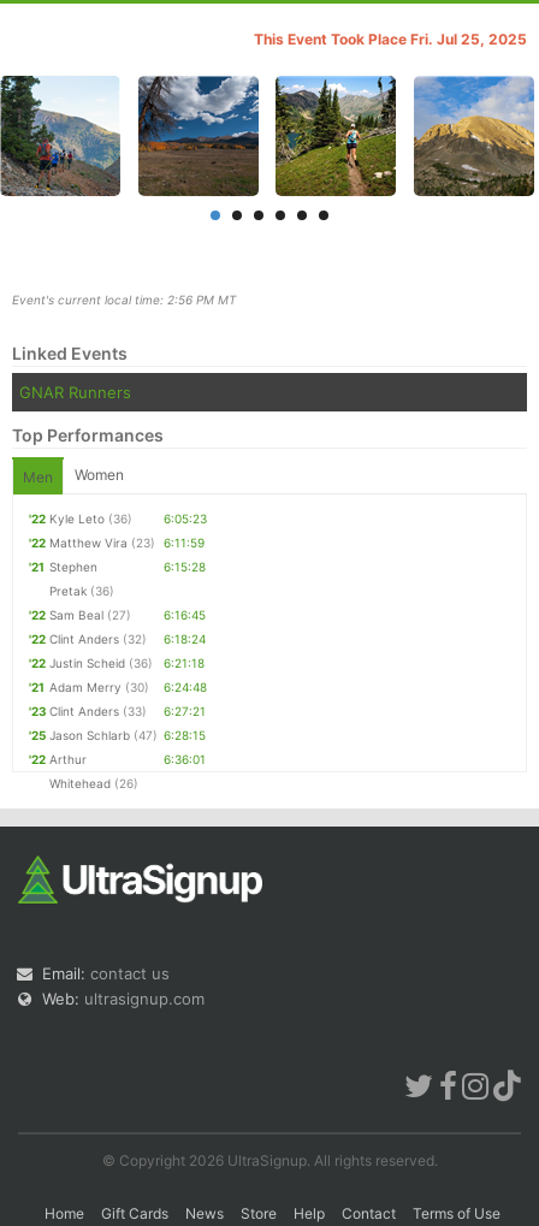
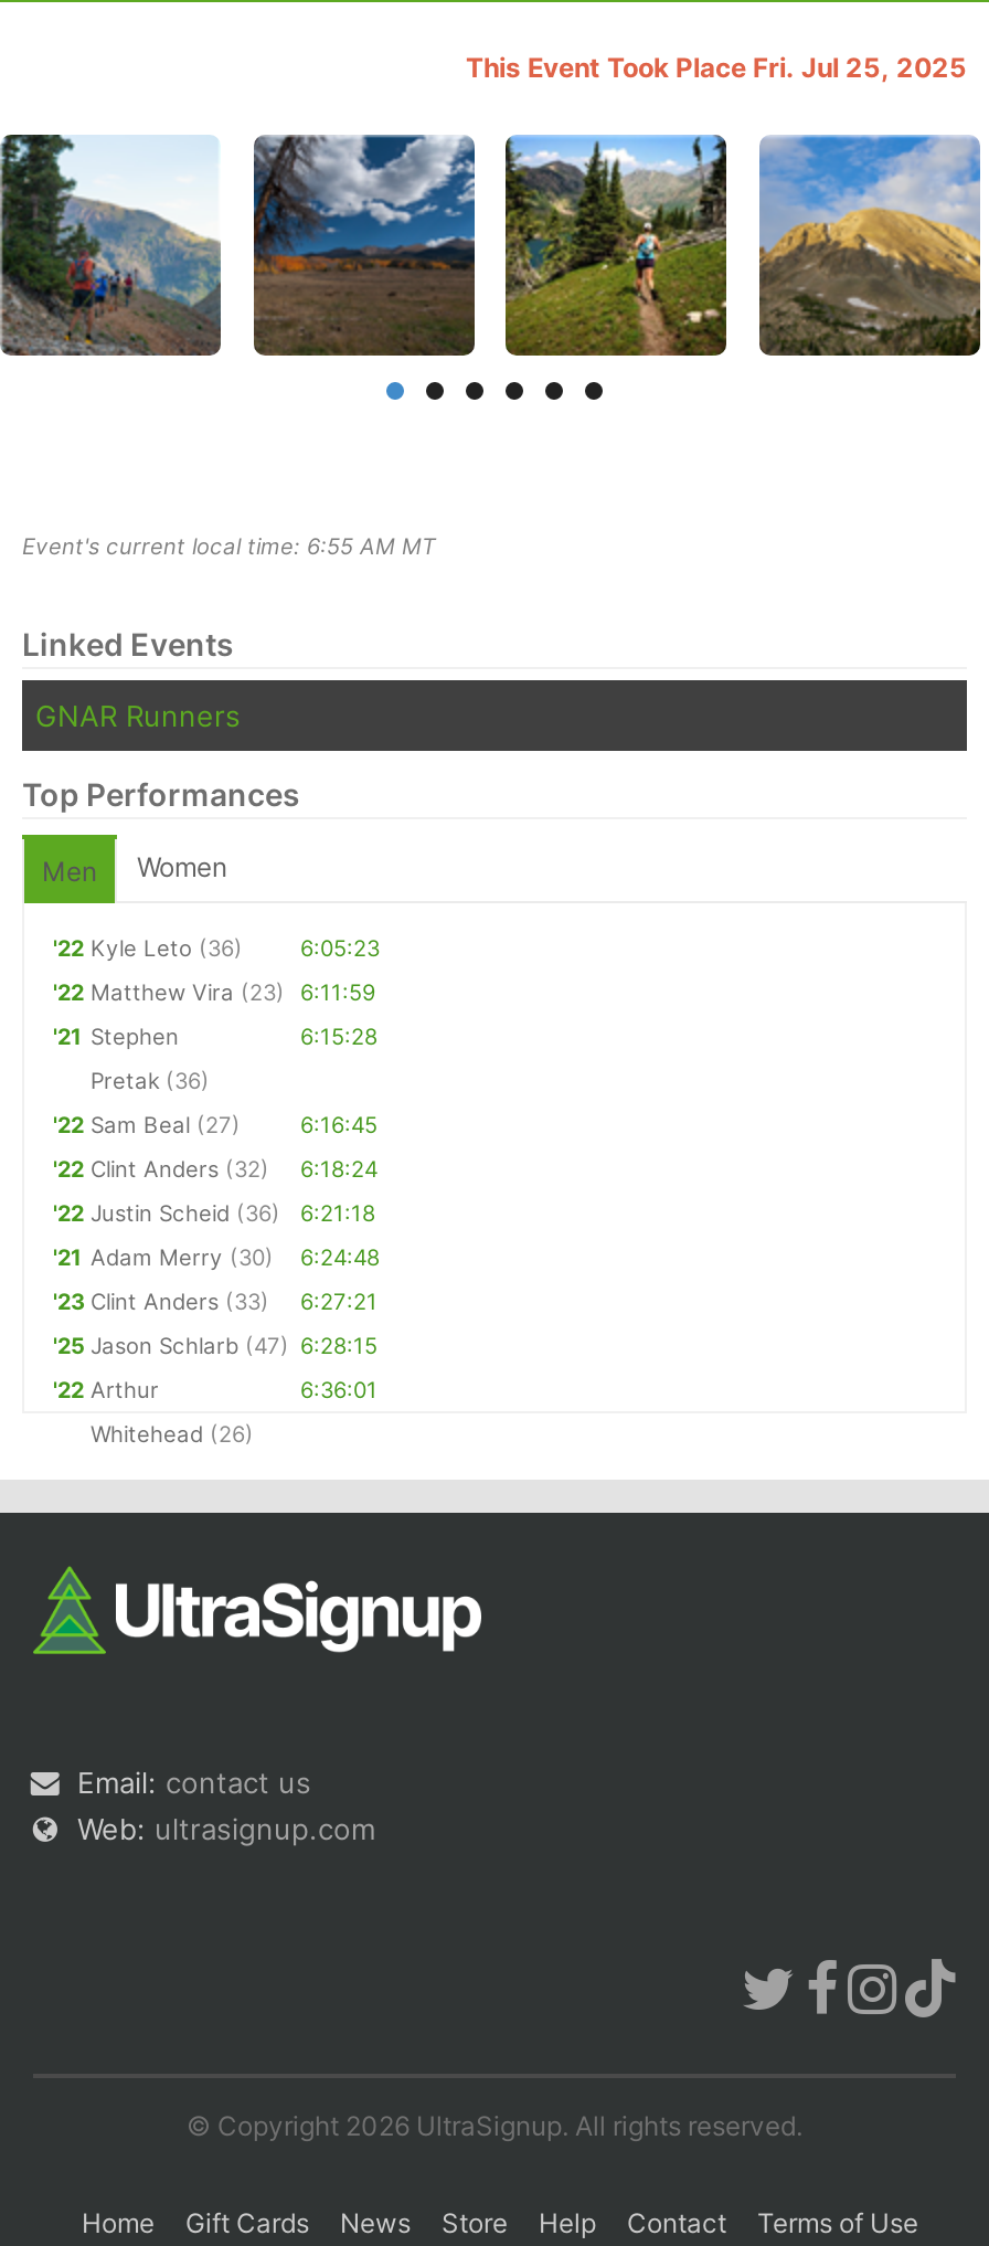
- Event's current local time: 2:56 PM MT
+ Event's current local time: 6:55 AM MT
